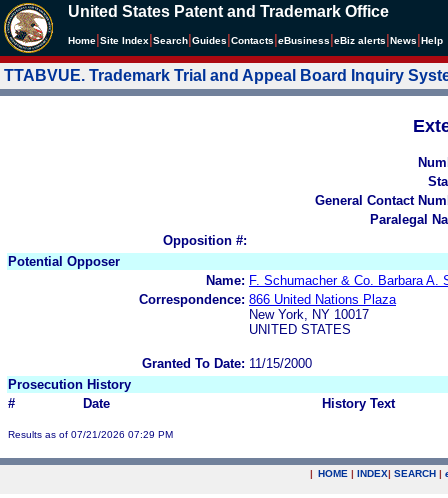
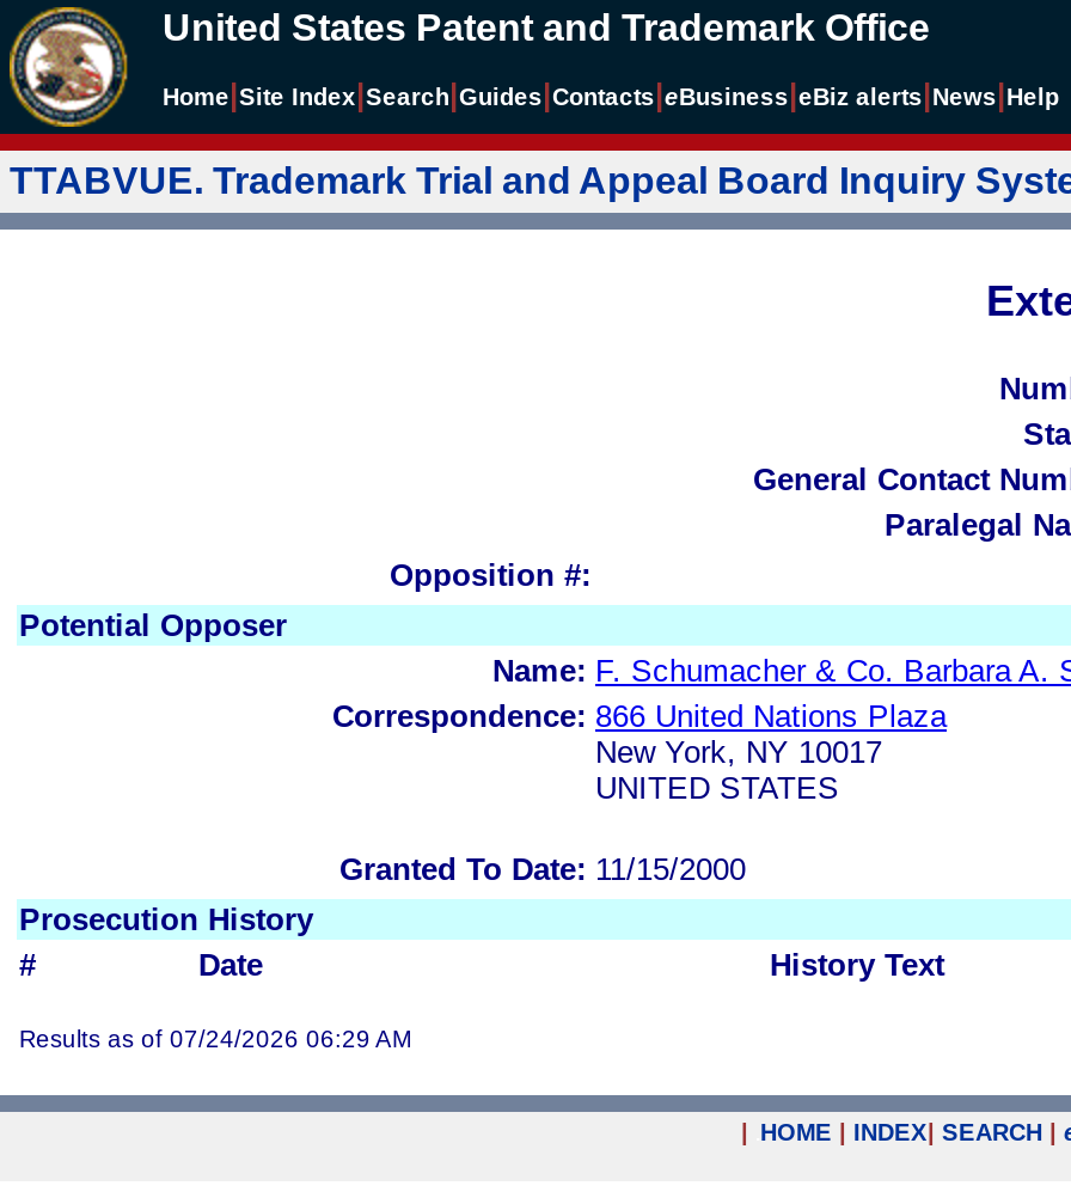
- Results as of 07/21/2026 07:29 PM
+ Results as of 07/24/2026 06:29 AM
